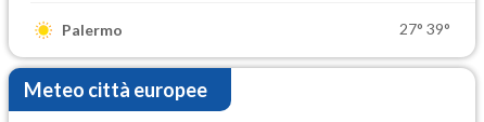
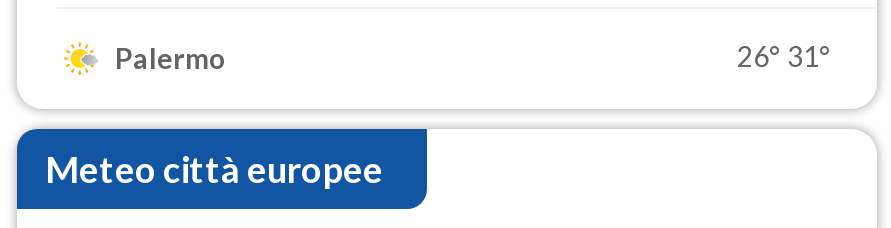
- 27° 39°
+ 26° 31°
